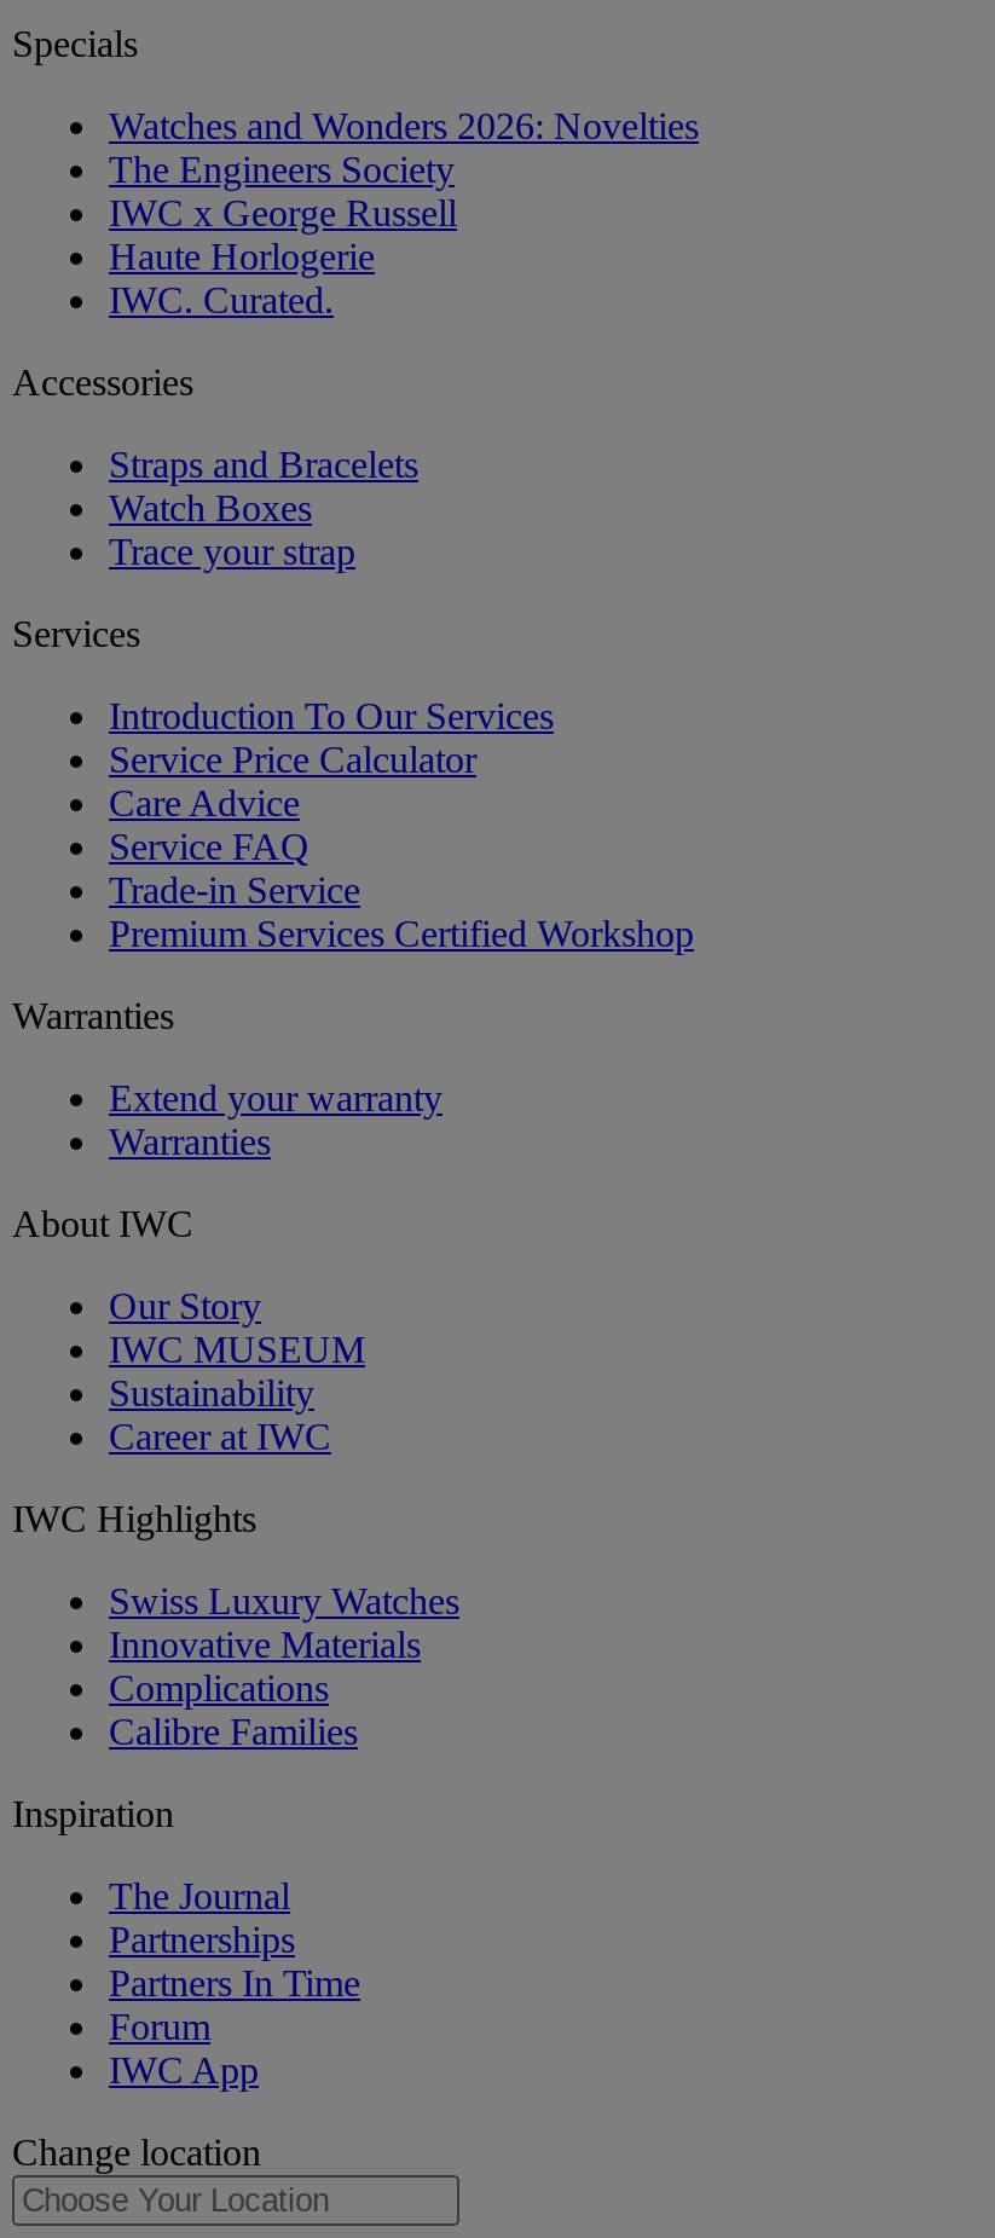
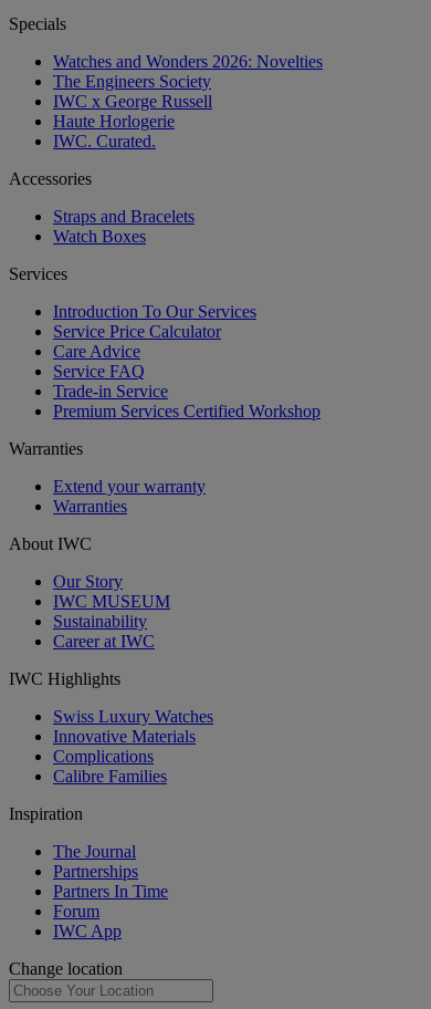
- Trace your strap
